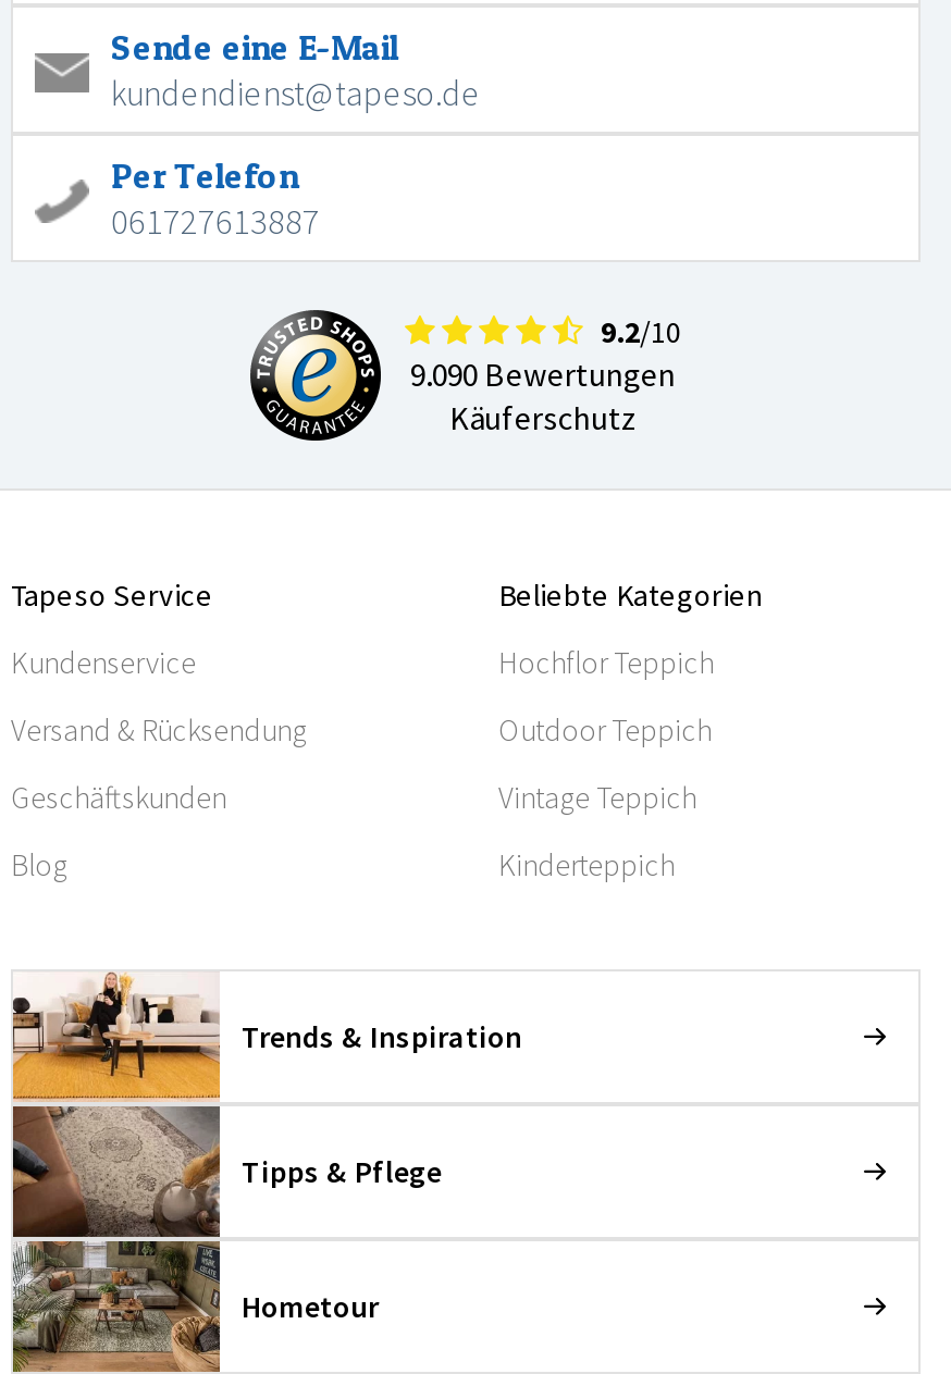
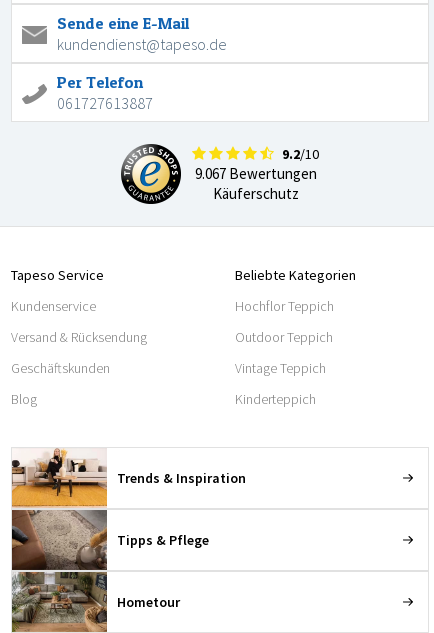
- 9.090 Bewertungen
+ 9.067 Bewertungen
